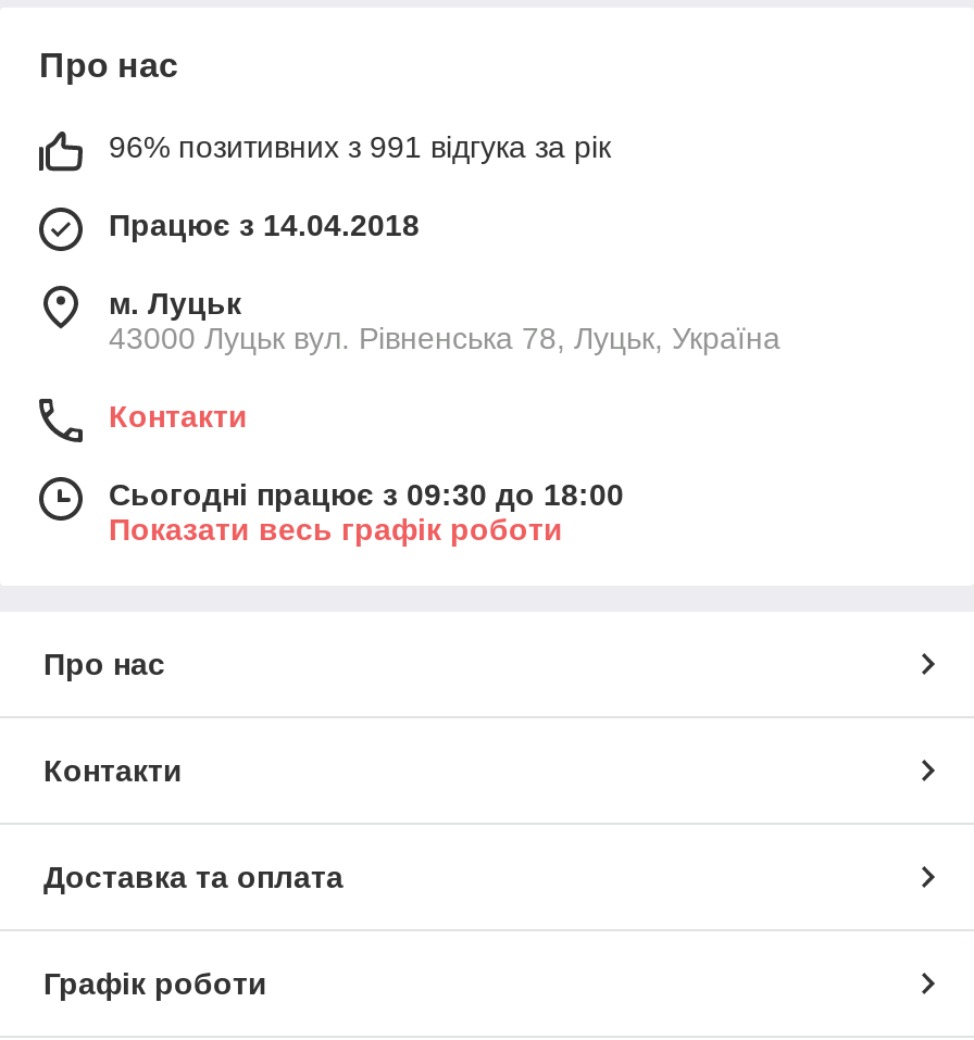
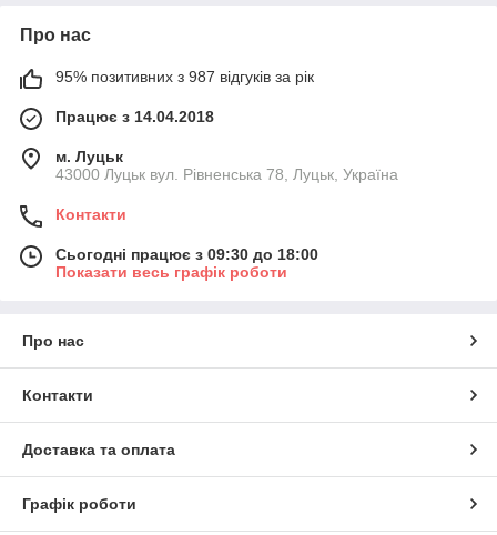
- 96% позитивних з 991 відгука за рік
+ 95% позитивних з 987 відгуків за рік
